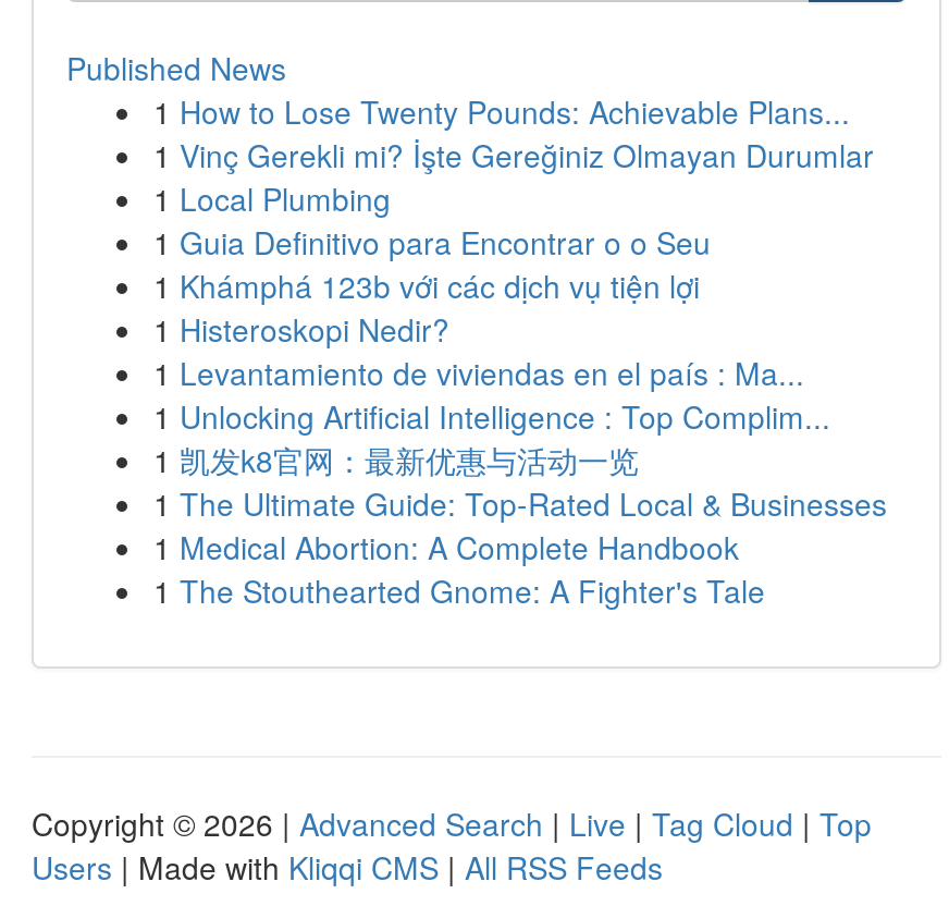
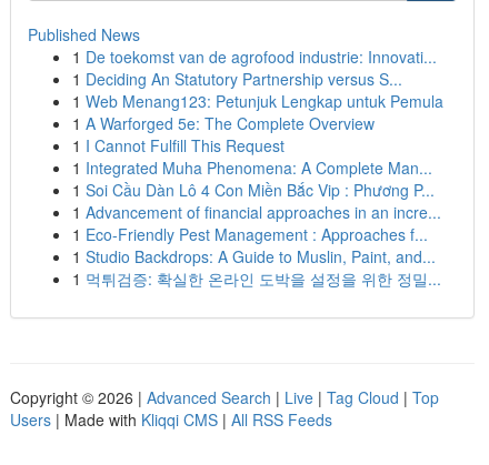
- 1 How to Lose Twenty Pounds: Achievable Plans...
- 1 Vinç Gerekli mi? İşte Gereğiniz Olmayan Durumlar
- 1 Local Plumbing
- 1 Guia Definitivo para Encontrar o o Seu
- 1 Khámphá 123b với các dịch vụ tiện lợi
- 1 Histeroskopi Nedir?
- 1 Levantamiento de viviendas en el país : Ma...
- 1 Unlocking Artificial Intelligence : Top Complim...
- 1 凯发k8官网：最新优惠与活动一览
- 1 The Ultimate Guide: Top-Rated Local & Businesses
- 1 Medical Abortion: A Complete Handbook
- 1 The Stouthearted Gnome: A Fighter's Tale
+ 1 De toekomst van de agrofood industrie: Innovati...
+ 1 Deciding An Statutory Partnership versus S...
+ 1 Web Menang123: Petunjuk Lengkap untuk Pemula
+ 1 A Warforged 5e: The Complete Overview
+ 1 I Cannot Fulfill This Request
+ 1 Integrated Muha Phenomena: A Complete Man...
+ 1 Soi Cầu Dàn Lô 4 Con Miền Bắc Vip : Phương P...
+ 1 Advancement of financial approaches in an incre...
+ 1 Eco-Friendly Pest Management : Approaches f...
+ 1 Studio Backdrops: A Guide to Muslin, Paint, and...
+ 1 먹튀검증: 확실한 온라인 도박을 설정을 위한 정밀...
